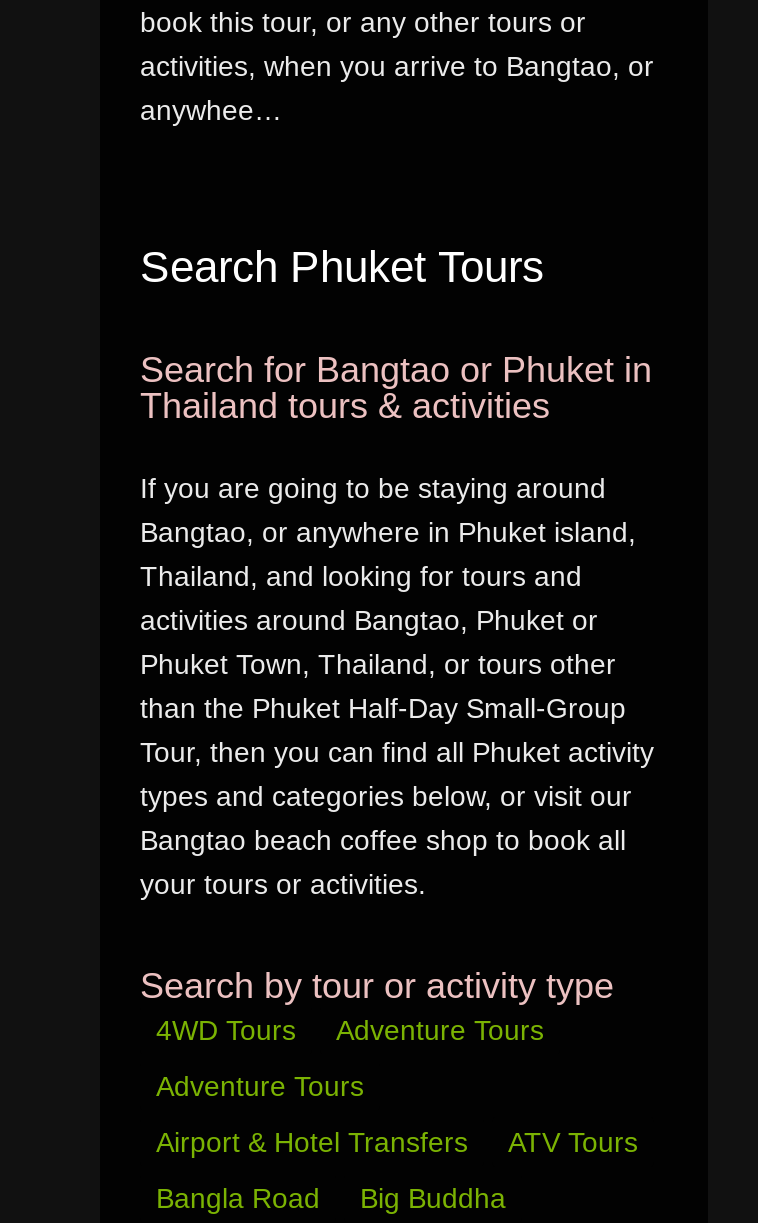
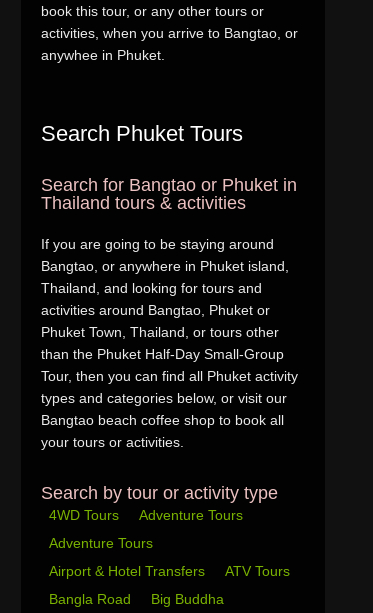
- anywhee…
+ anywhee in Phuket.
